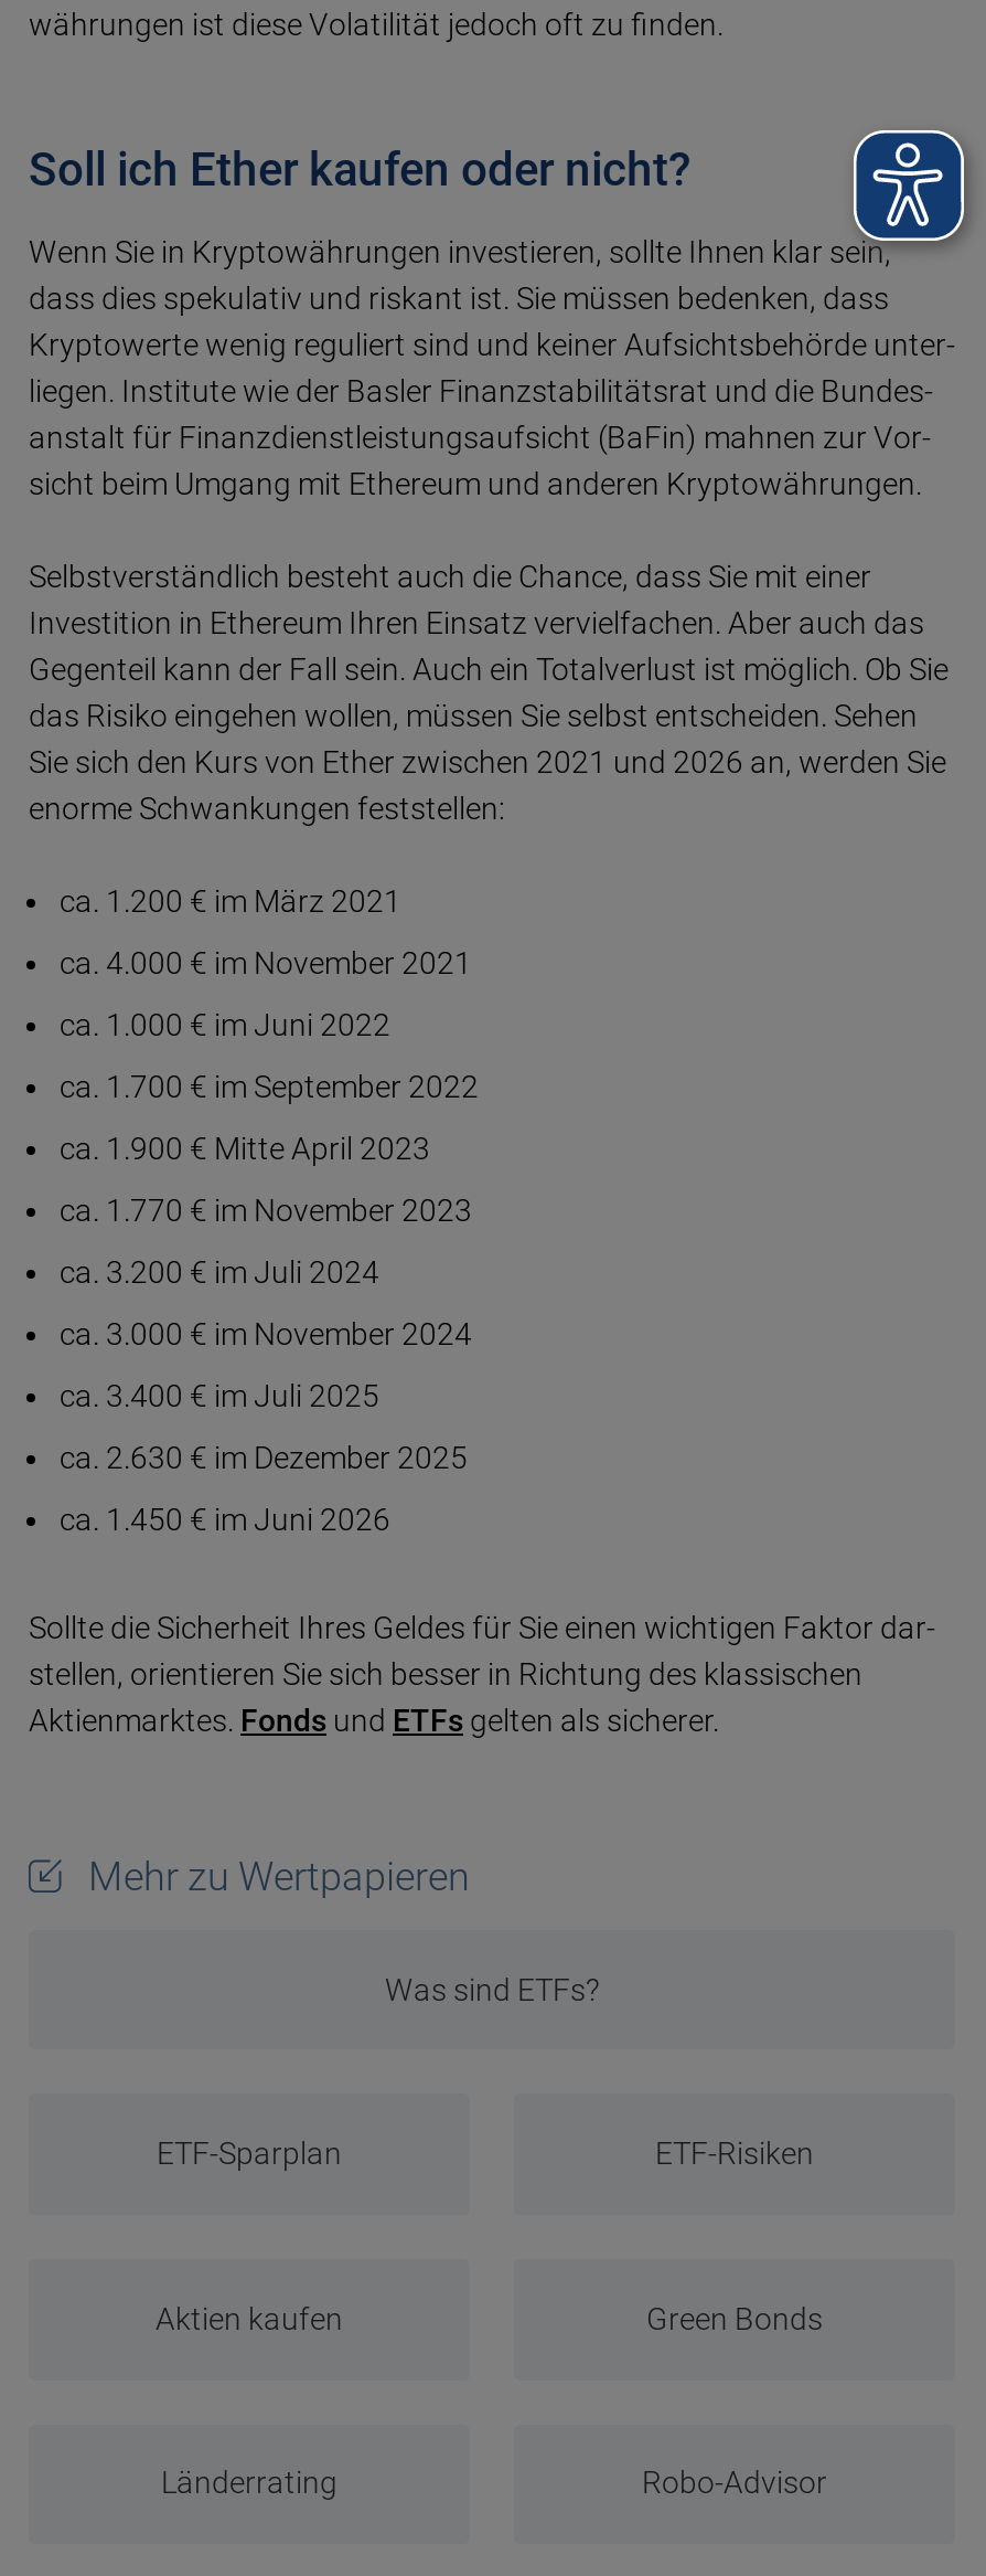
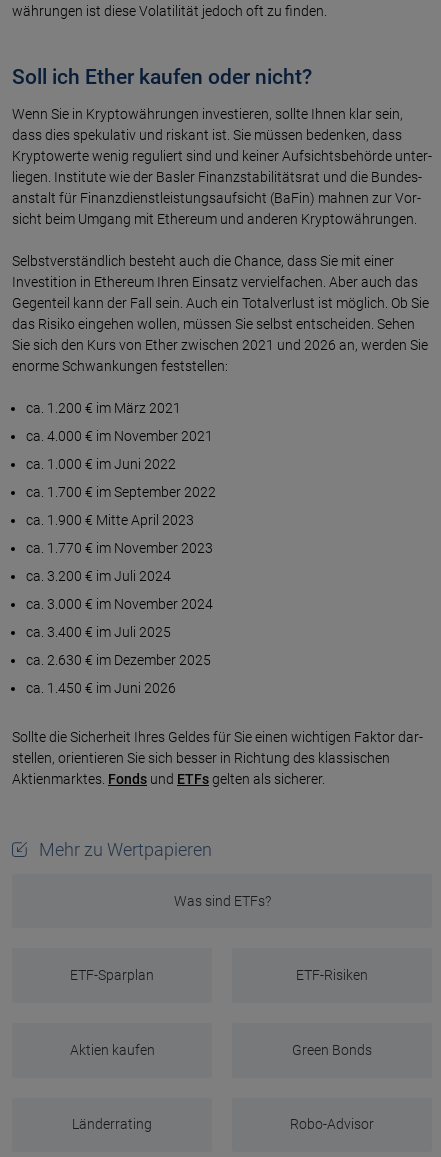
- [image]
